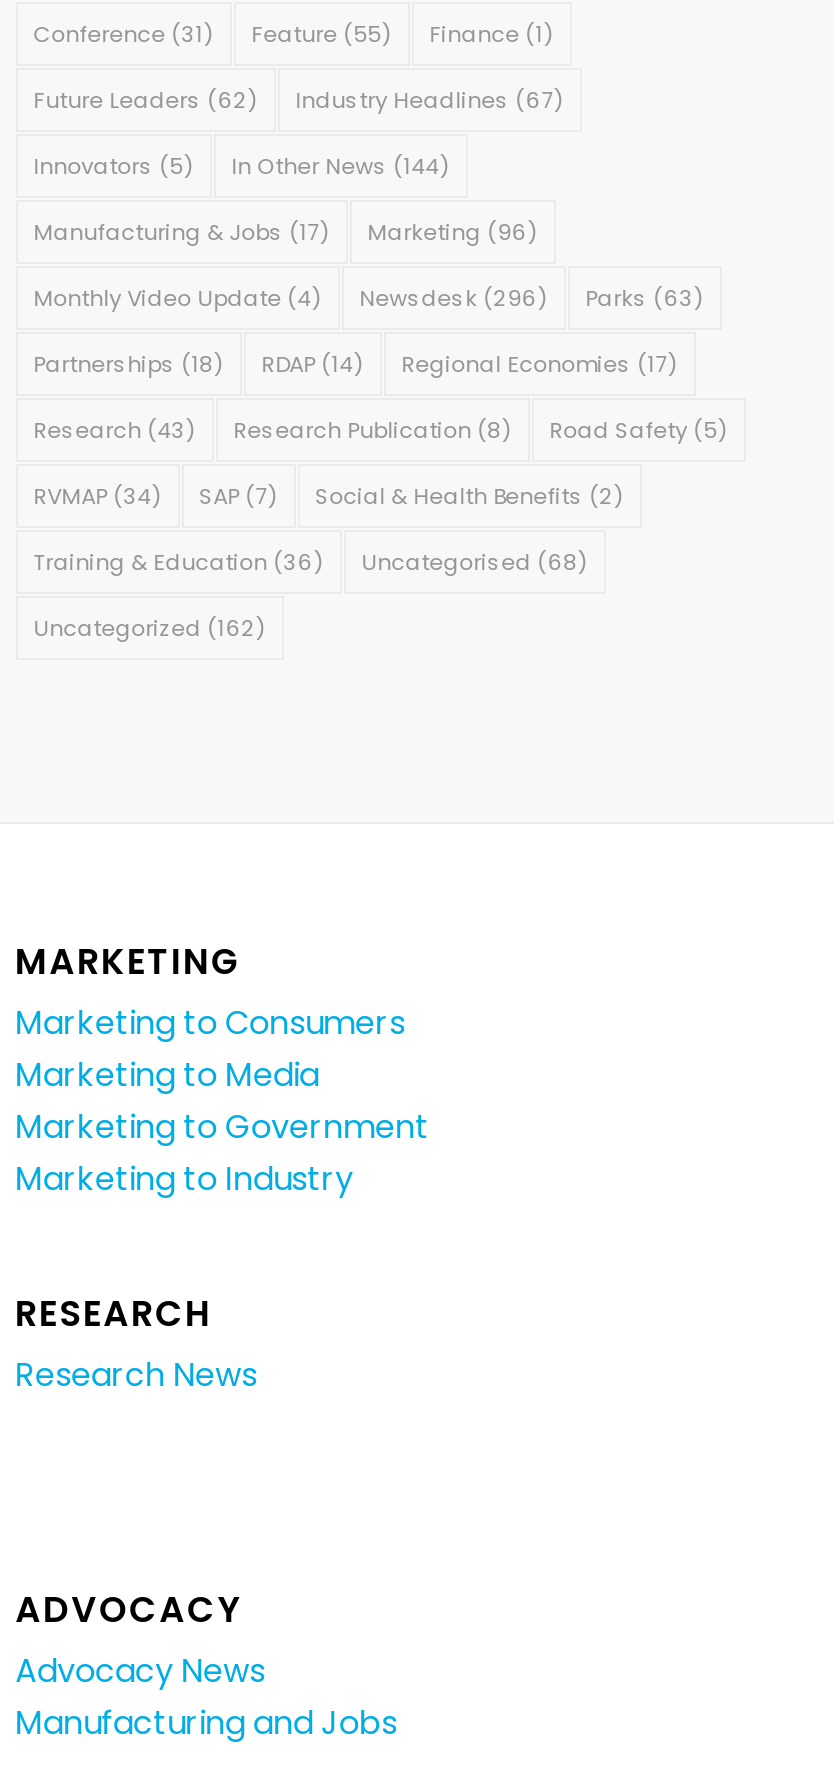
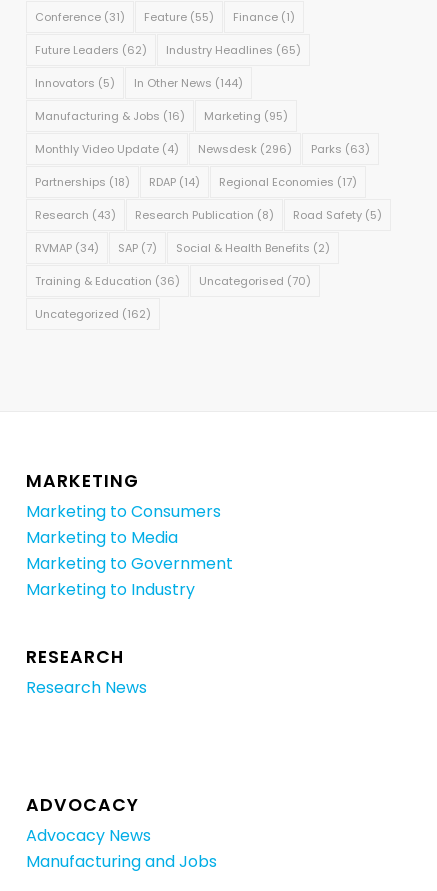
- Industry Headlines (67)
+ Industry Headlines (65)

- Manufacturing & Jobs (17)
+ Manufacturing & Jobs (16)

- Marketing (96)
+ Marketing (95)

- Uncategorised (68)
+ Uncategorised (70)
